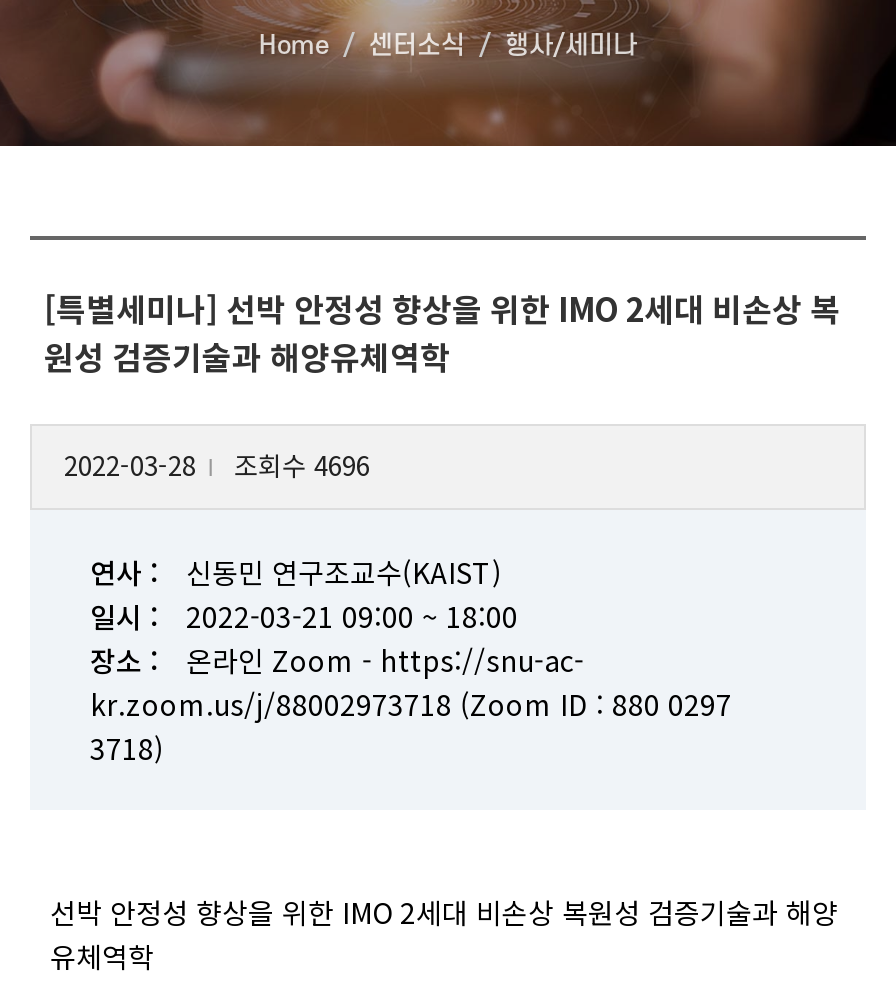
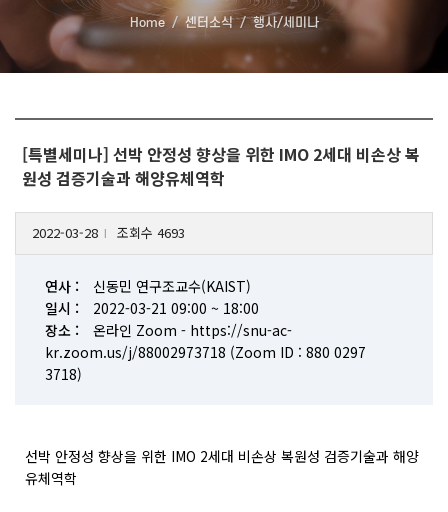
- 2022-03-28 l 조회수 4696
+ 2022-03-28 l 조회수 4693
